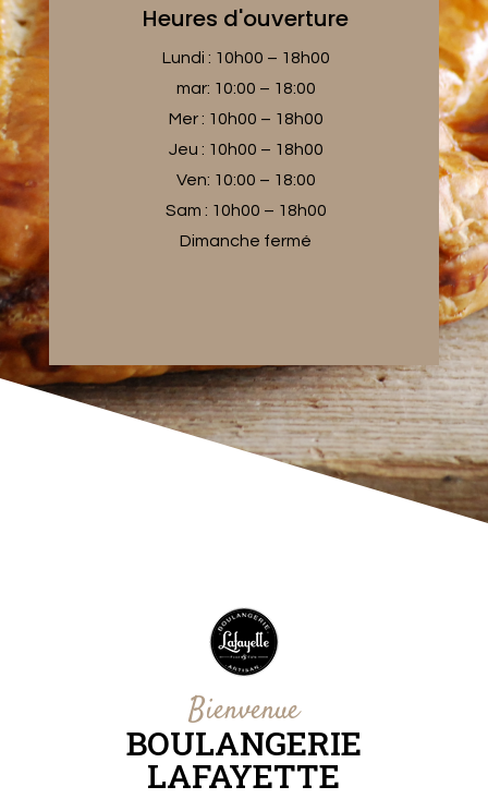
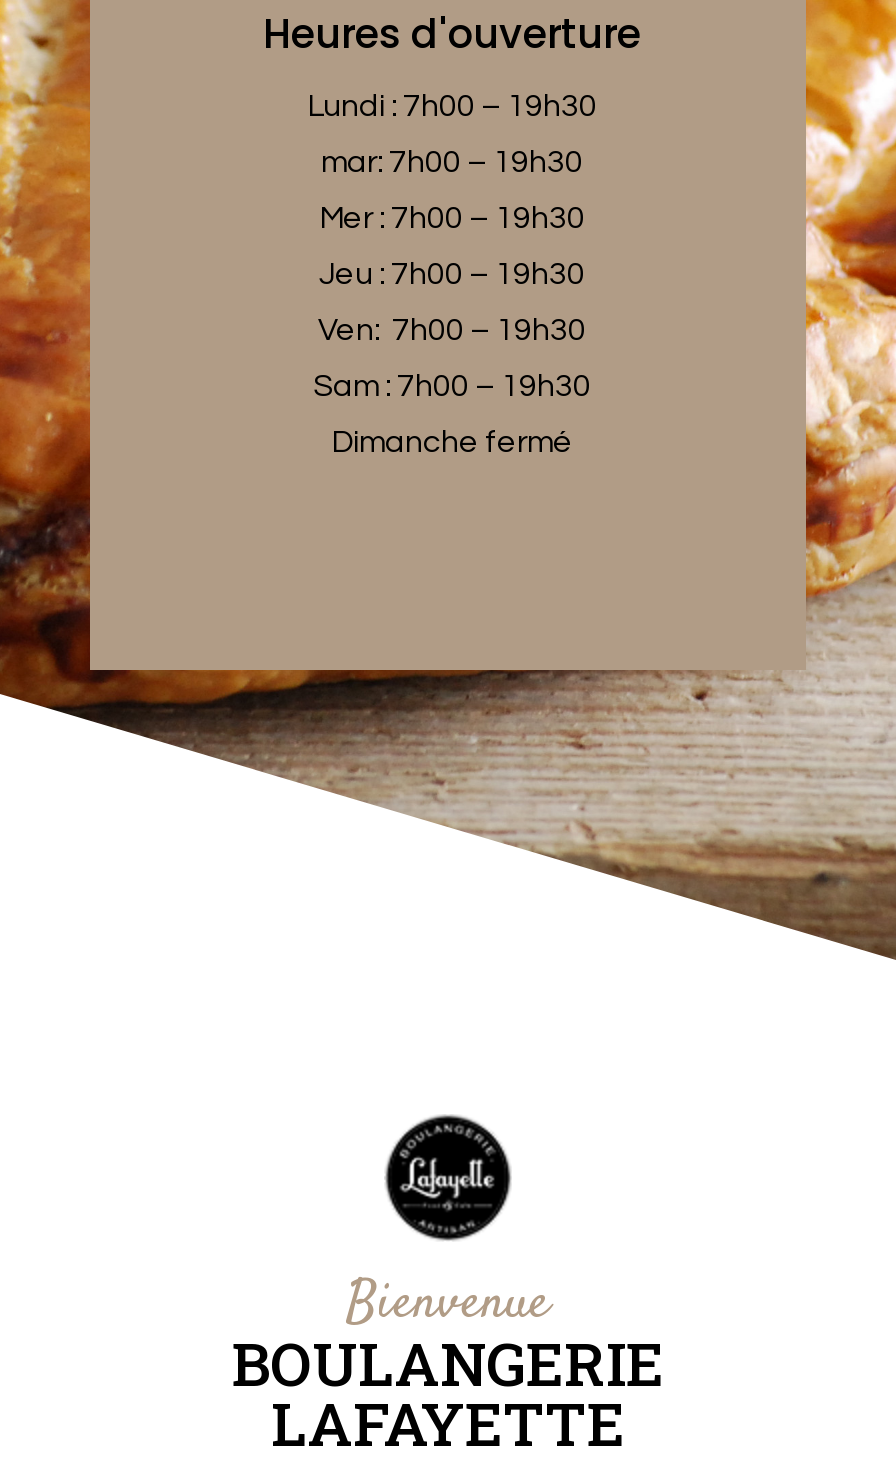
- Lundi : 10h00 – 18h00
+ Lundi : 7h00 – 19h30

- mar: 10:00 – 18:00
+ mar: 7h00 – 19h30

- Mer : 10h00 – 18h00
+ Mer : 7h00 – 19h30

- Jeu : 10h00 – 18h00
+ Jeu : 7h00 – 19h30

- Ven: 10:00 – 18:00
+ Ven: 7h00 – 19h30

- Sam : 10h00 – 18h00
+ Sam : 7h00 – 19h30
